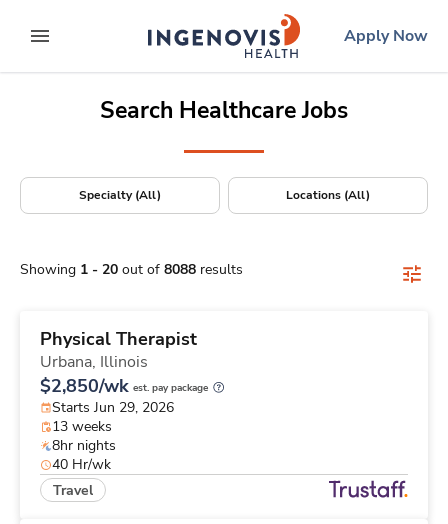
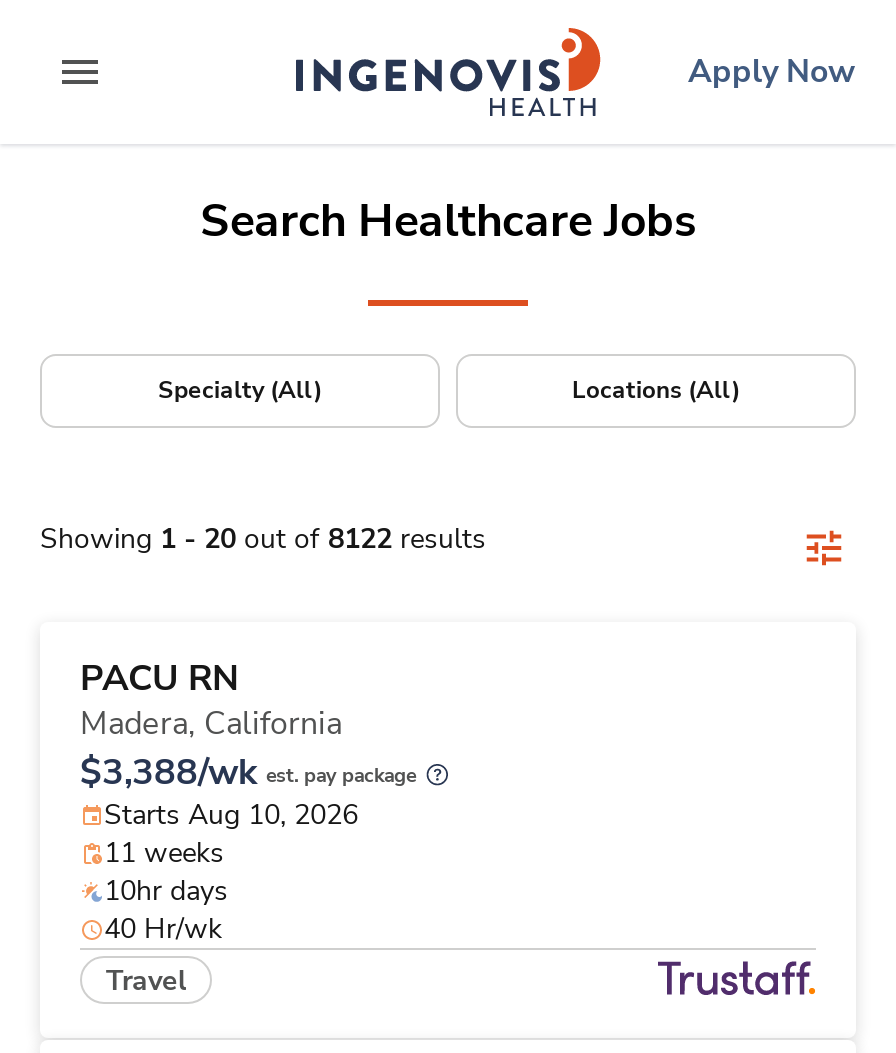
- Showing 1 - 20 out of 8088 results
+ Showing 1 - 20 out of 8122 results

- Physical Therapist
- Urbana, Illinois
- $2,850/wk est. pay package
- Starts Jun 29, 2026
- 13 weeks
- 8hr nights
+ PACU RN
+ Madera, California
+ $3,388/wk est. pay package
+ Starts Aug 10, 2026
+ 11 weeks
+ 10hr days
